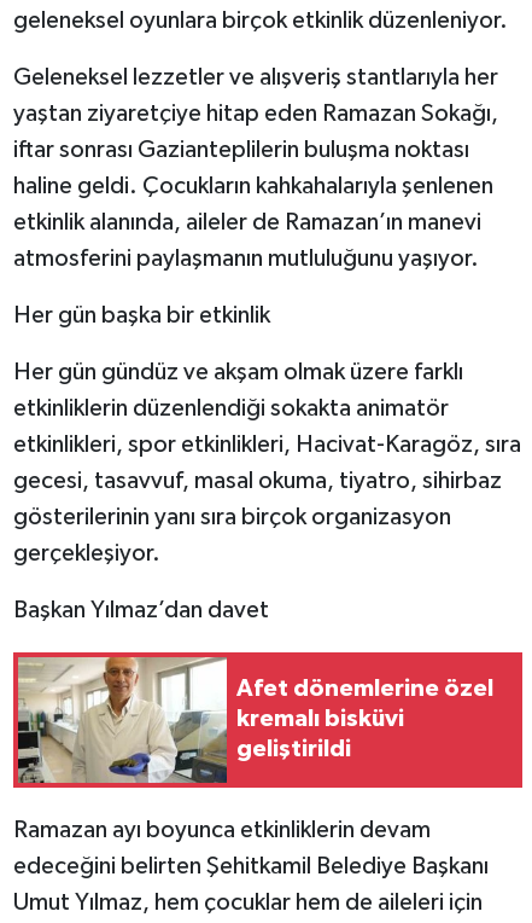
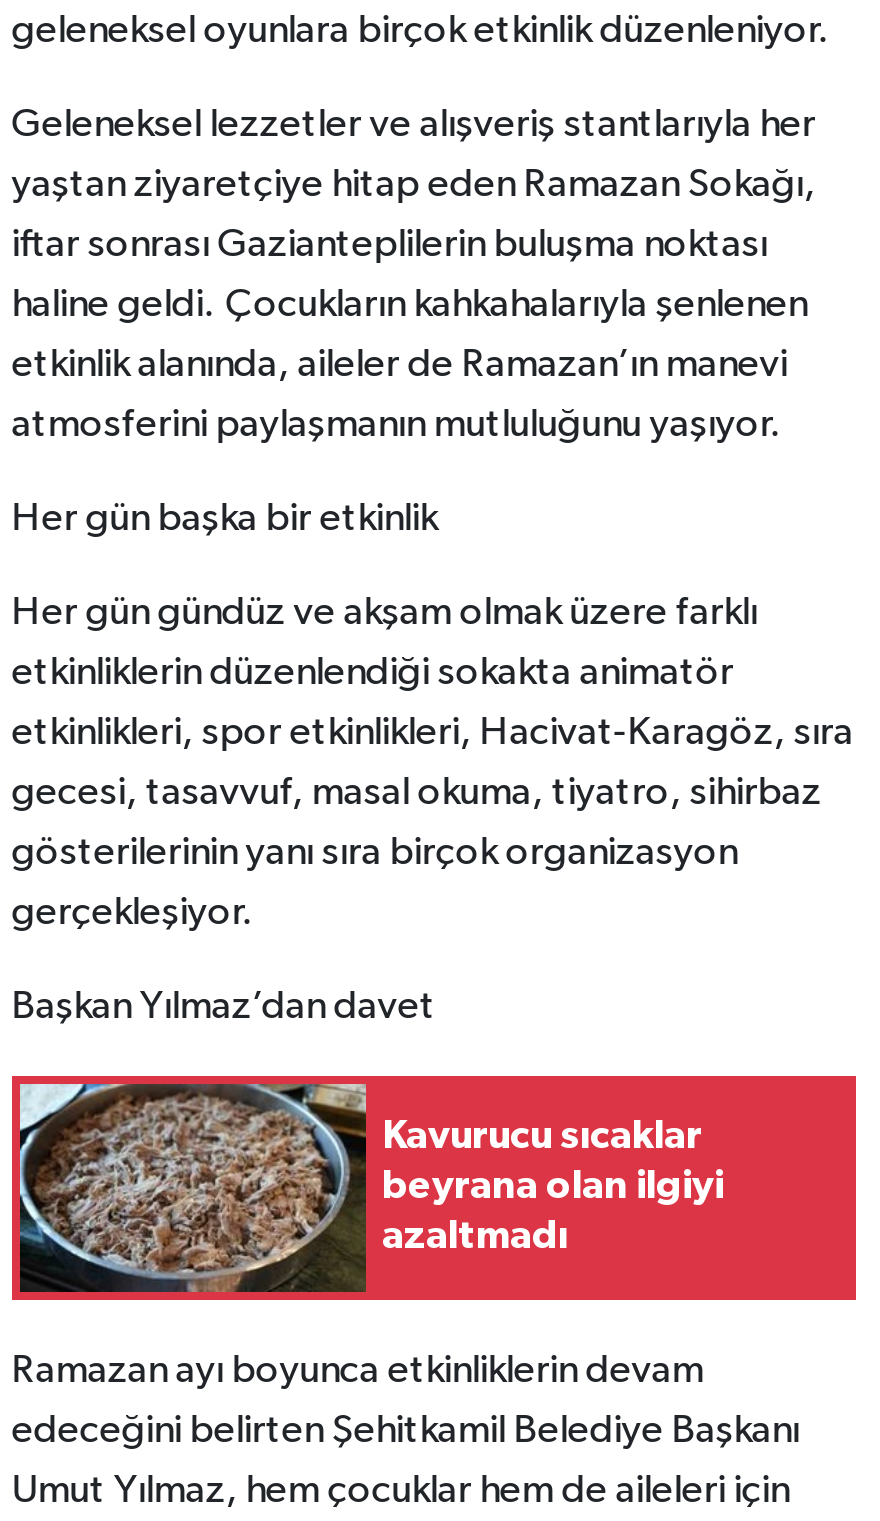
- [image]
- Afet dönemlerine özel
- kremalı bisküvi
- geliştirildi
+ [image]
+ Kavurucu sıcaklar
+ beyrana olan ilgiyi
+ azaltmadı
